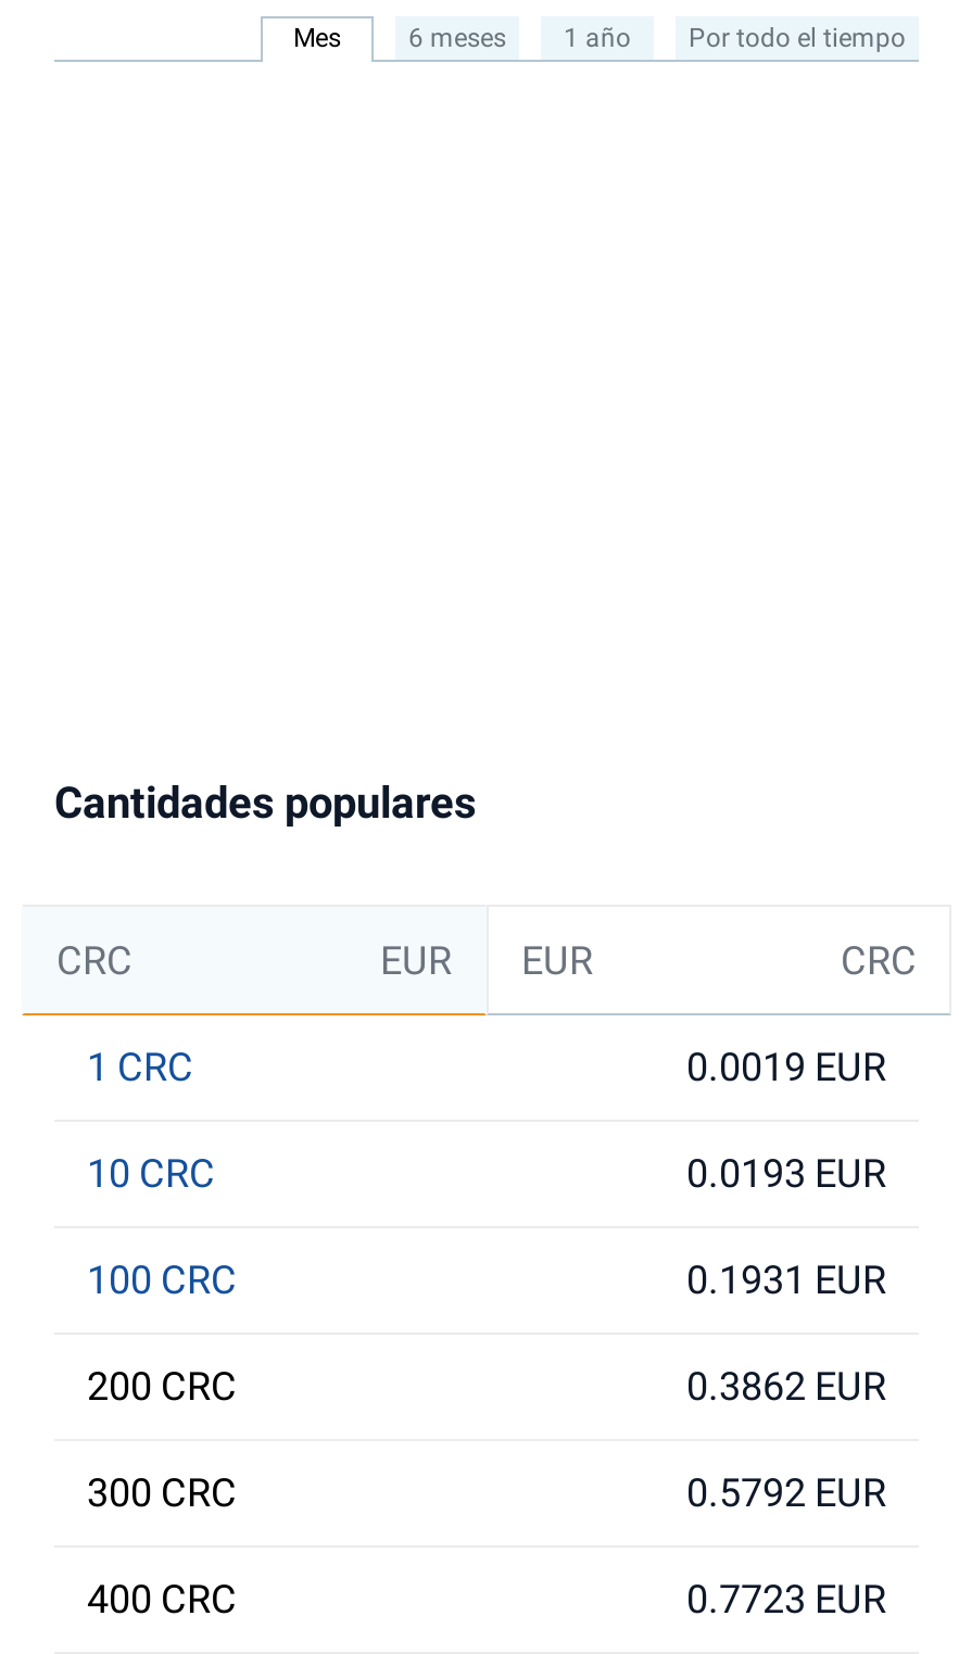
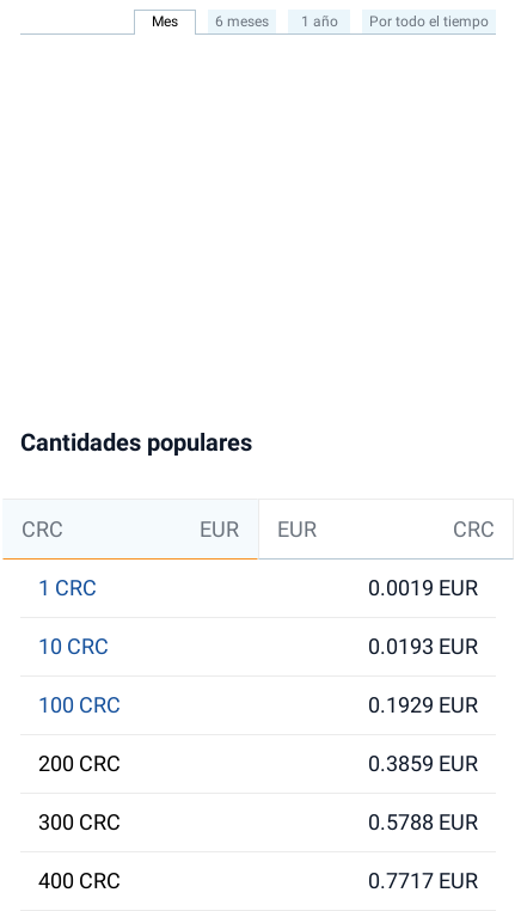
- 0.1931 EUR
+ 0.1929 EUR

- 0.3862 EUR
+ 0.3859 EUR

- 0.5792 EUR
+ 0.5788 EUR

- 0.7723 EUR
+ 0.7717 EUR
